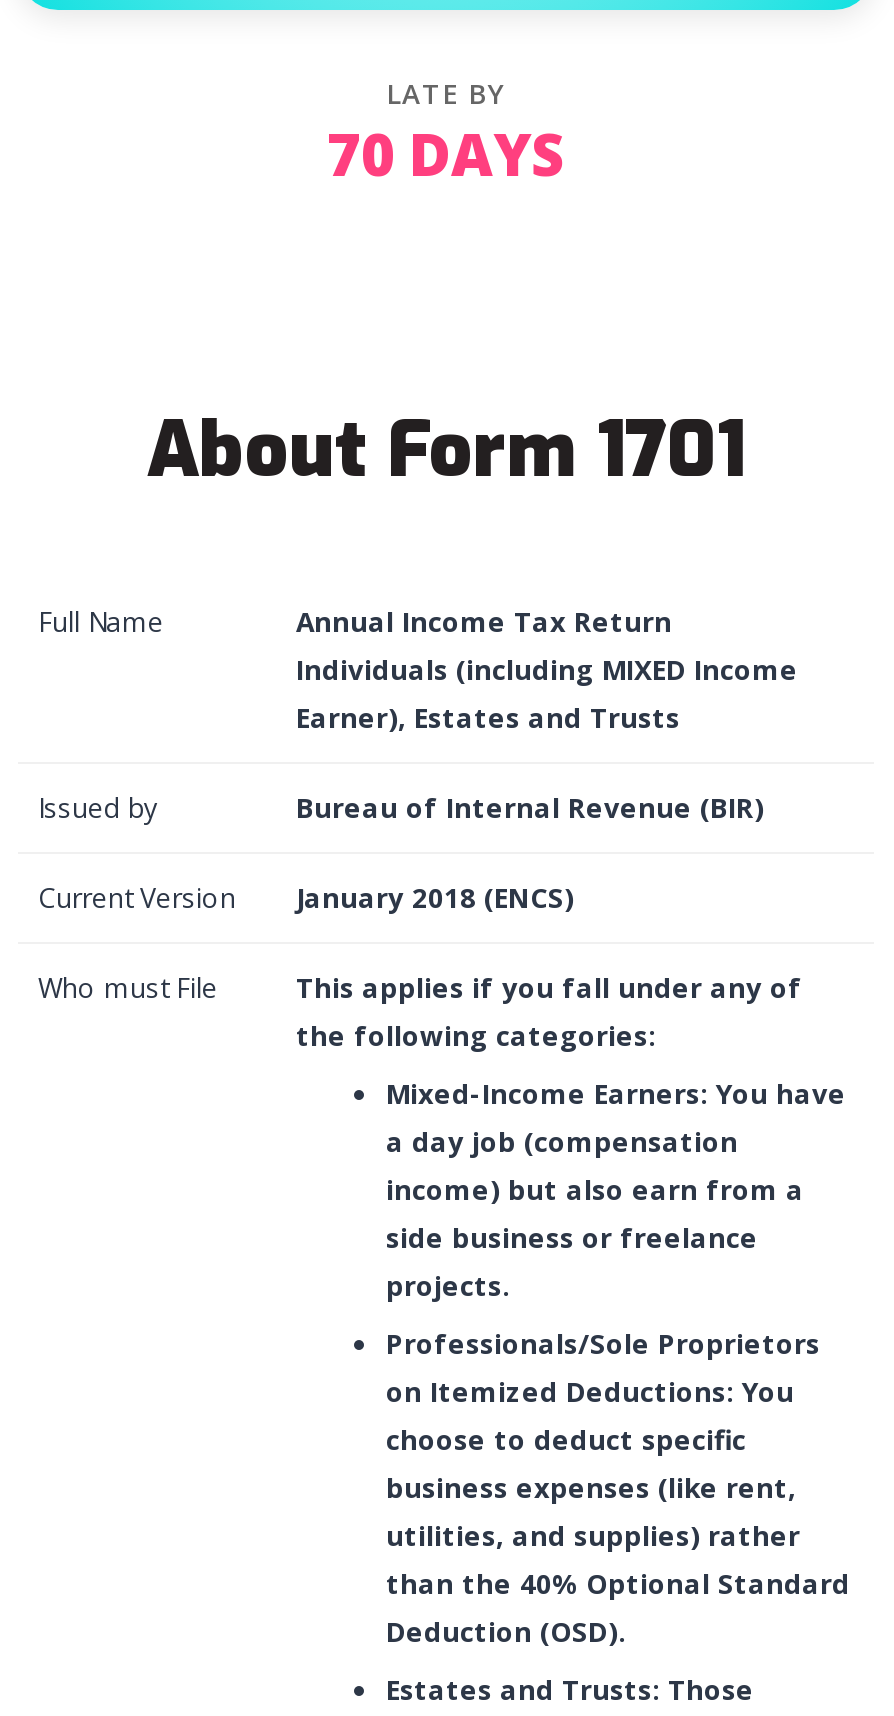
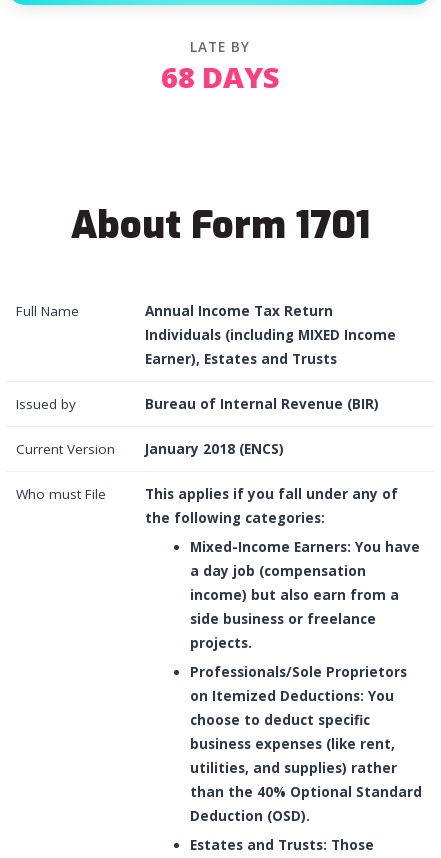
- 70 DAYS
+ 68 DAYS
